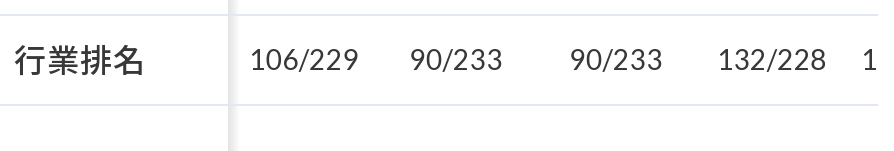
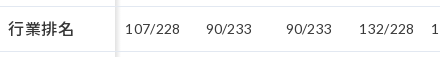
- 106/229
+ 107/228
